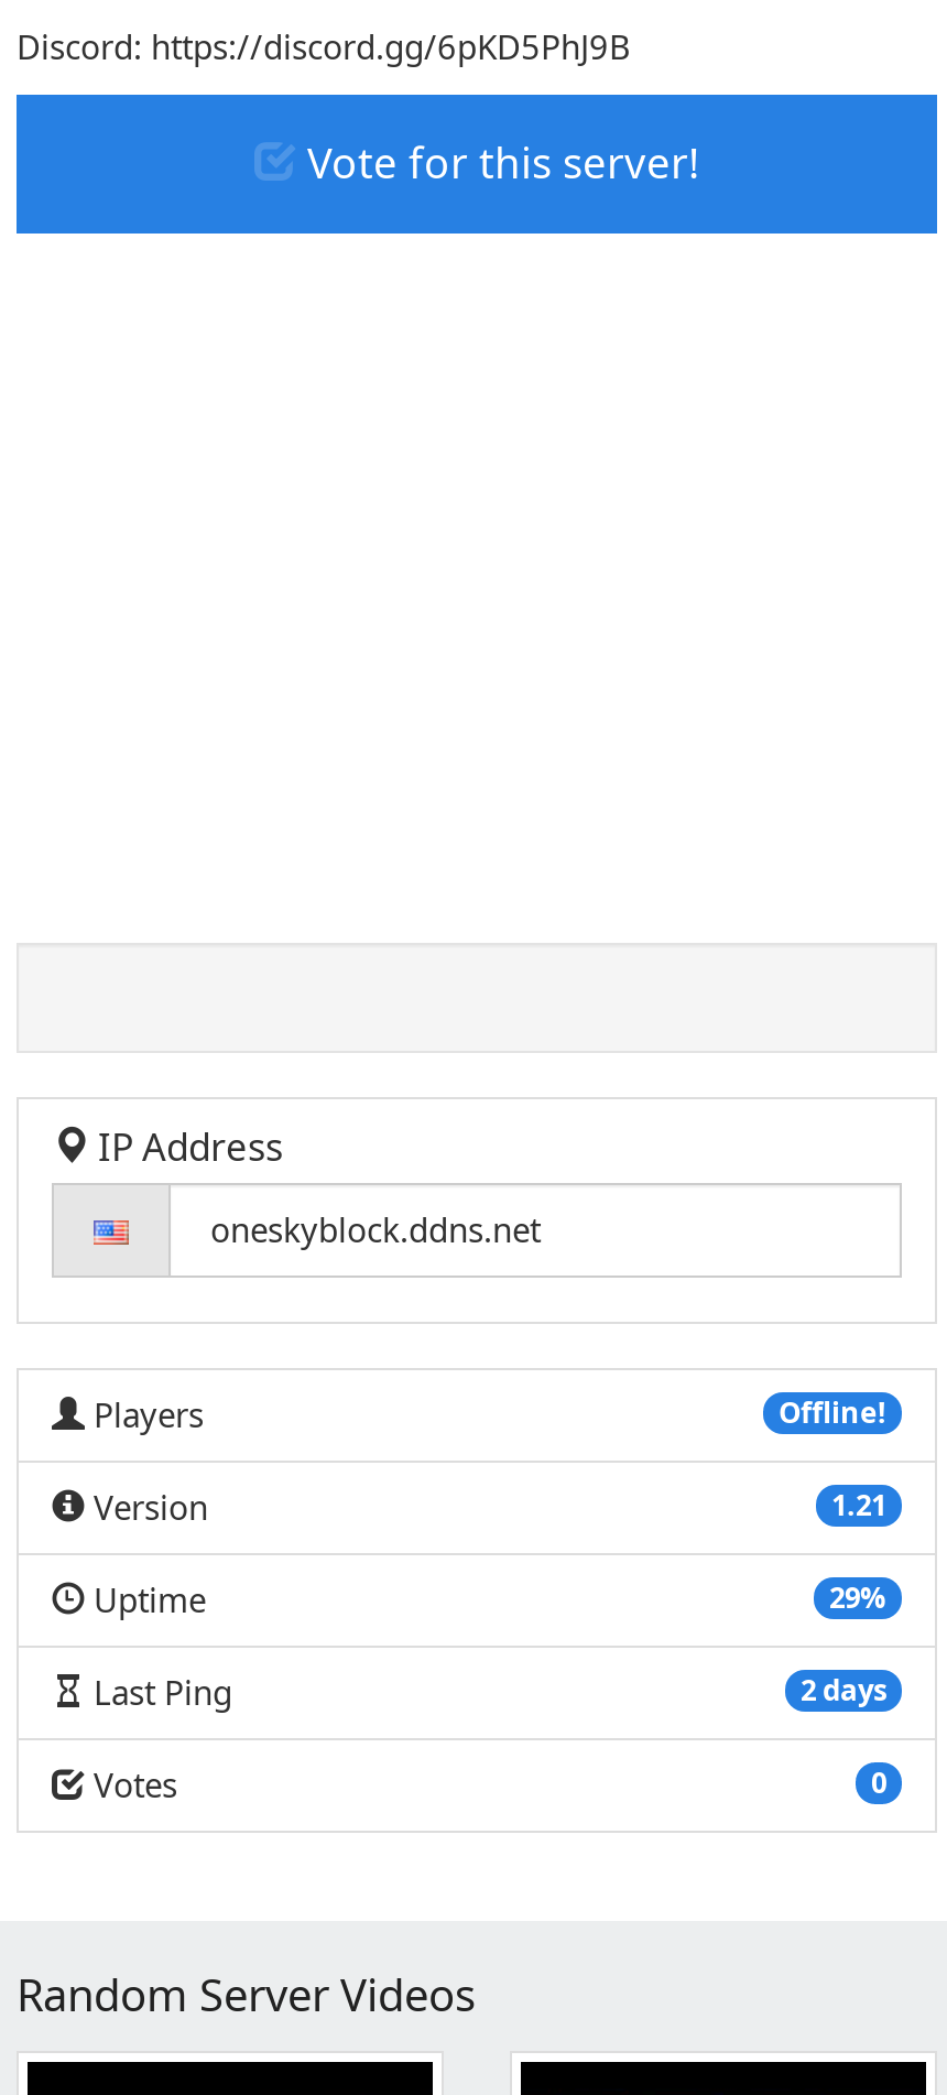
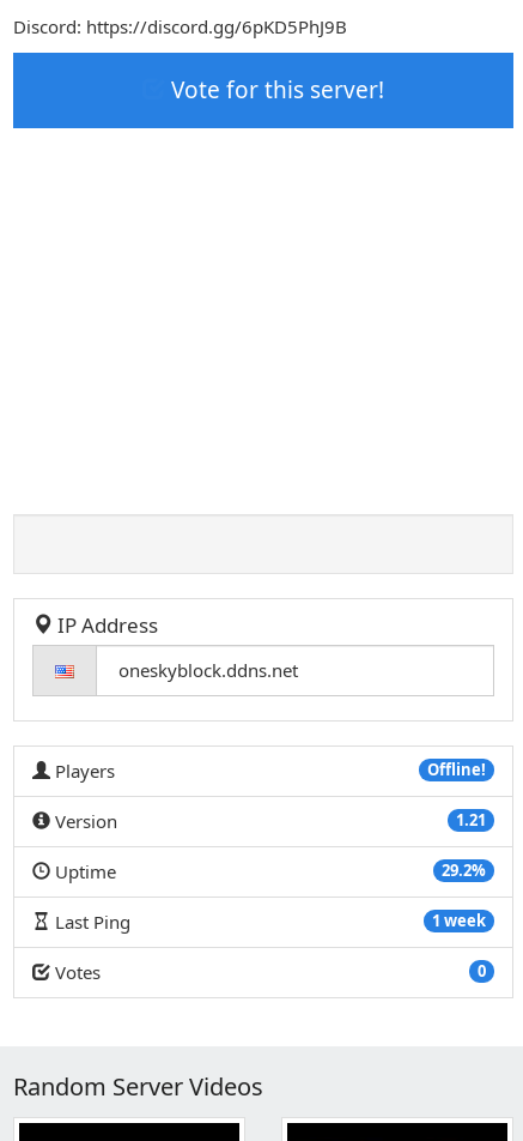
- 29%
+ 29.2%

- 2 days
+ 1 week
